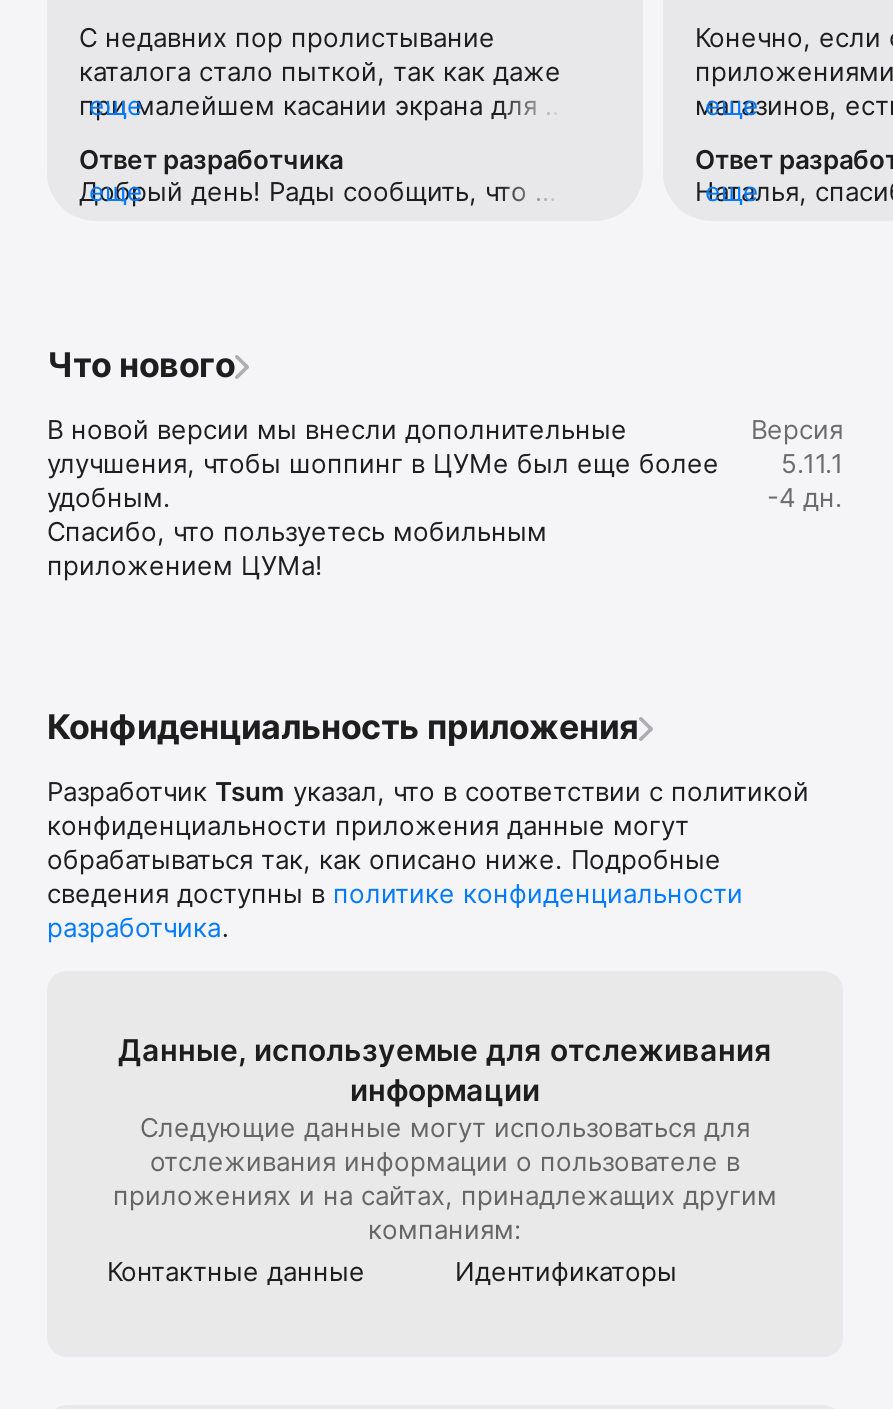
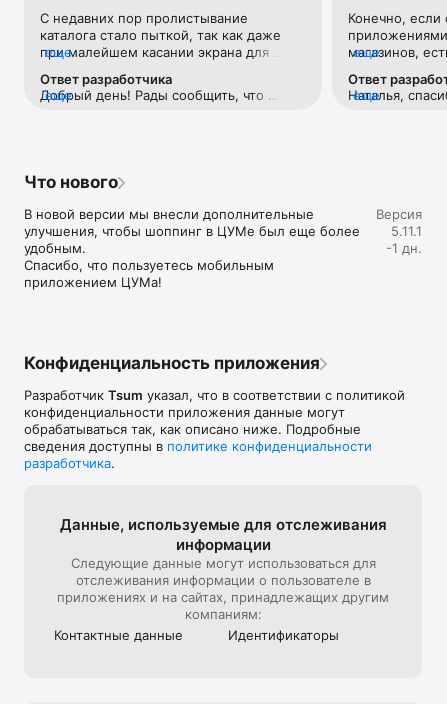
- -4 дн.
+ -1 дн.
